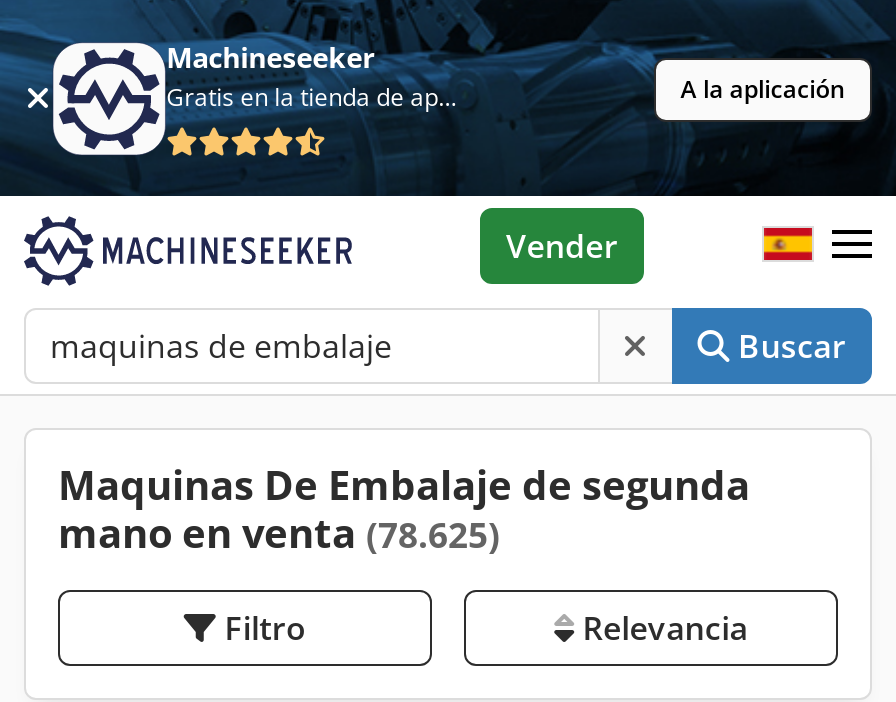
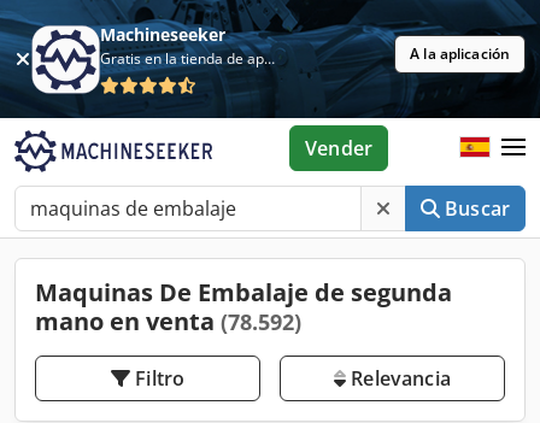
- mano en venta (78.625)
+ mano en venta (78.592)
